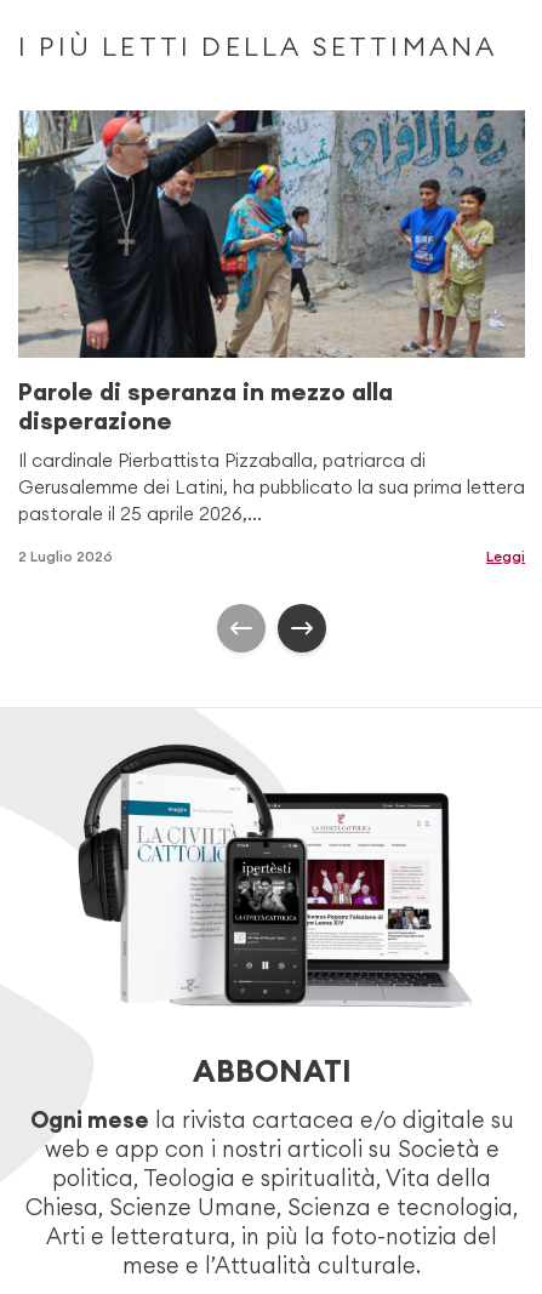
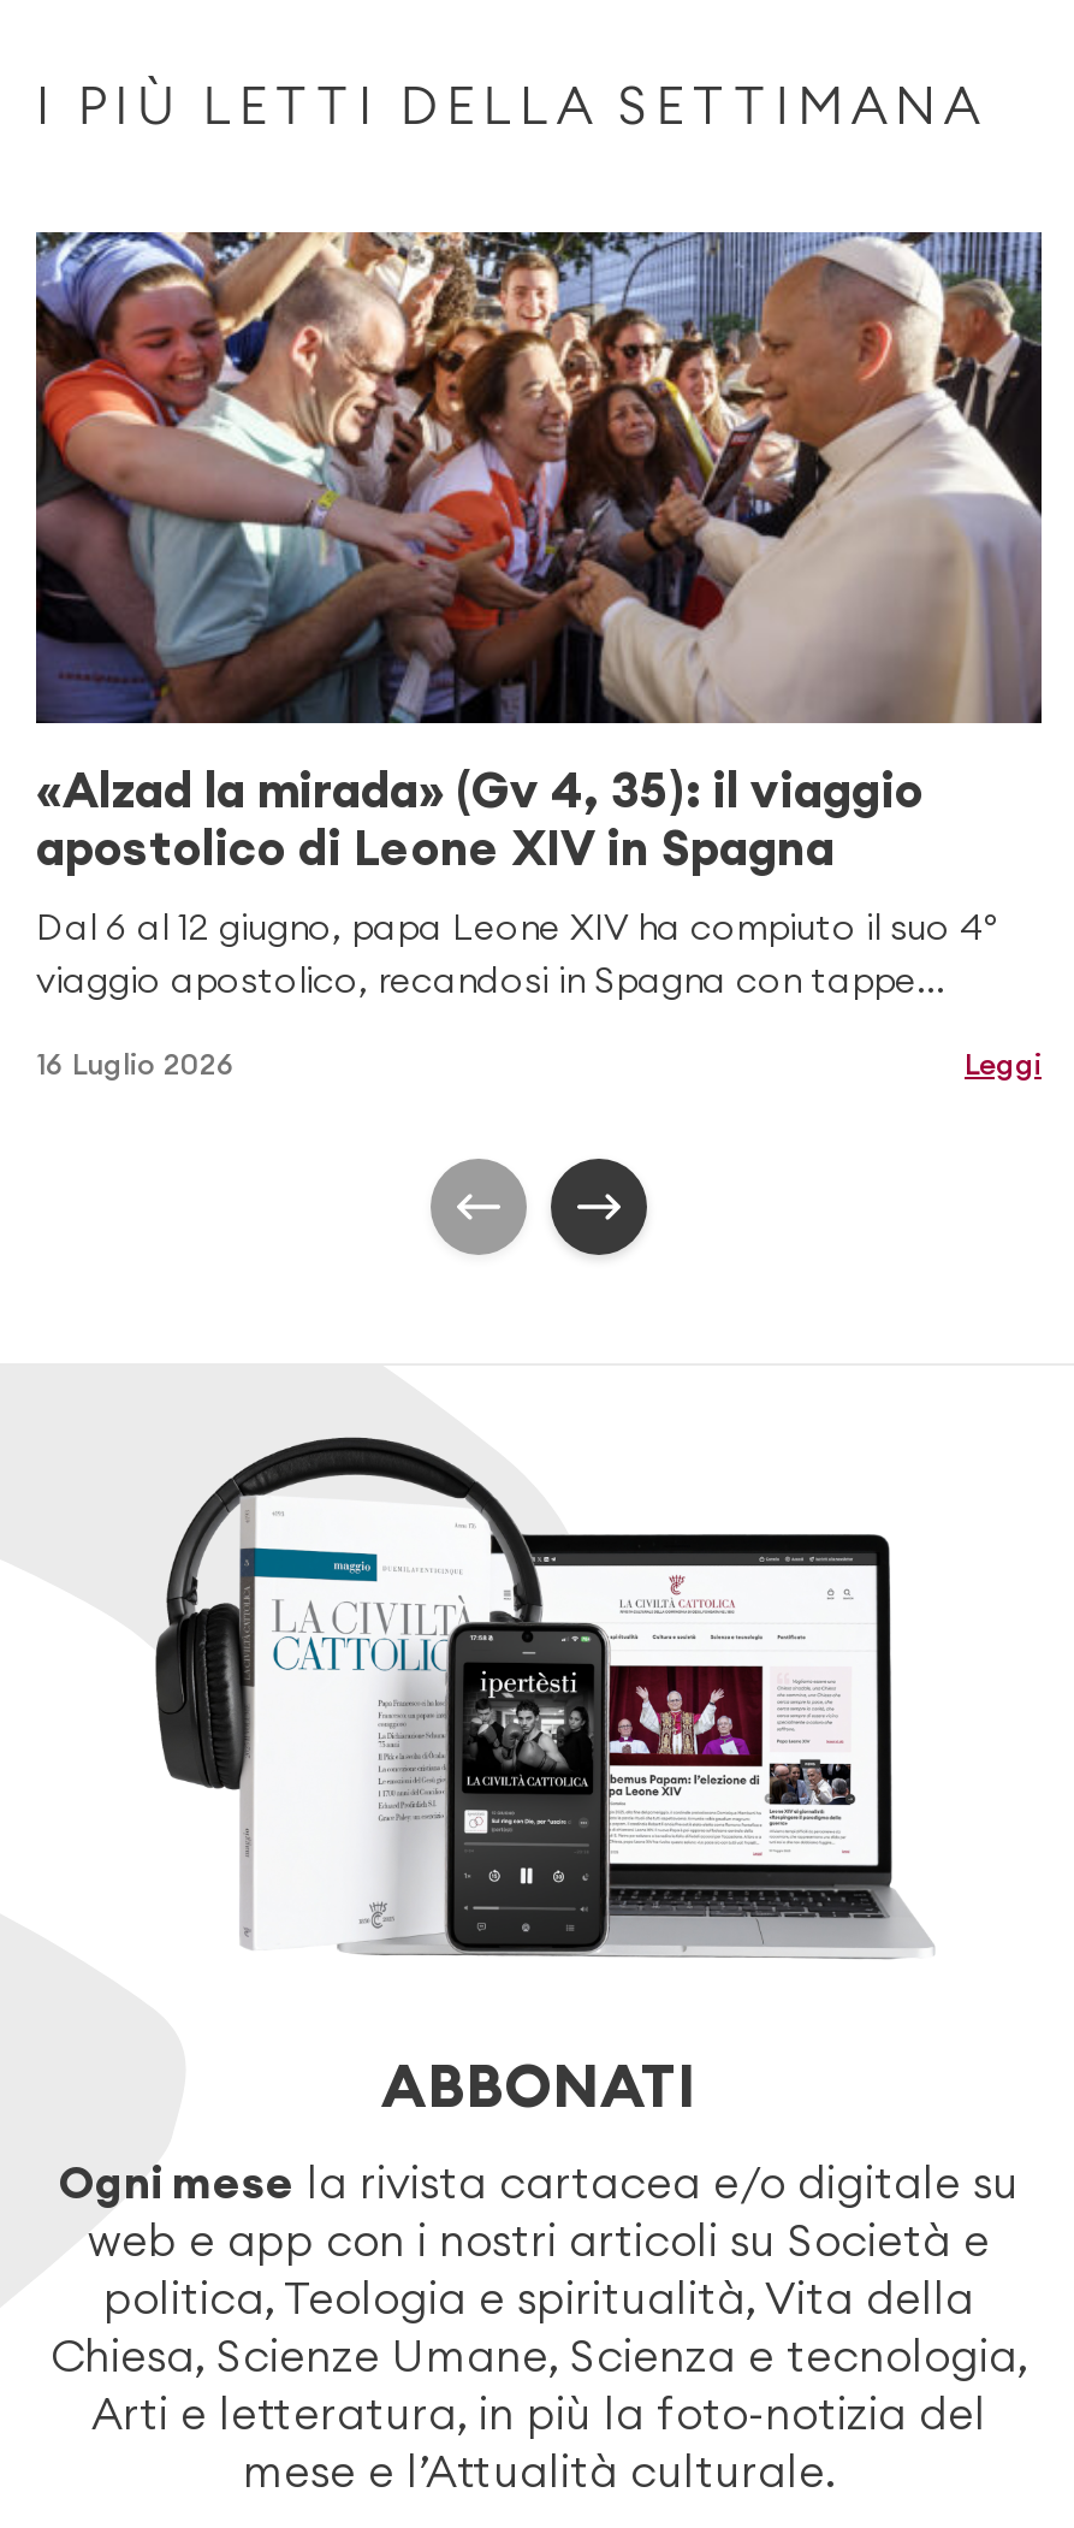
- [image]
- Parole di speranza in mezzo alla
- disperazione
- Il cardinale Pierbattista Pizzaballa, patriarca di
- Gerusalemme dei Latini, ha pubblicato la sua prima lettera
- pastorale il 25 aprile 2026,...
+ [image]
+ «Alzad la mirada» (Gv 4, 35): il viaggio
+ apostolico di Leone XIV in Spagna
+ Dal 6 al 12 giugno, papa Leone XIV ha compiuto il suo 4º
+ viaggio apostolico, recandosi in Spagna con tappe...

- 2 Luglio 2026
+ 16 Luglio 2026
